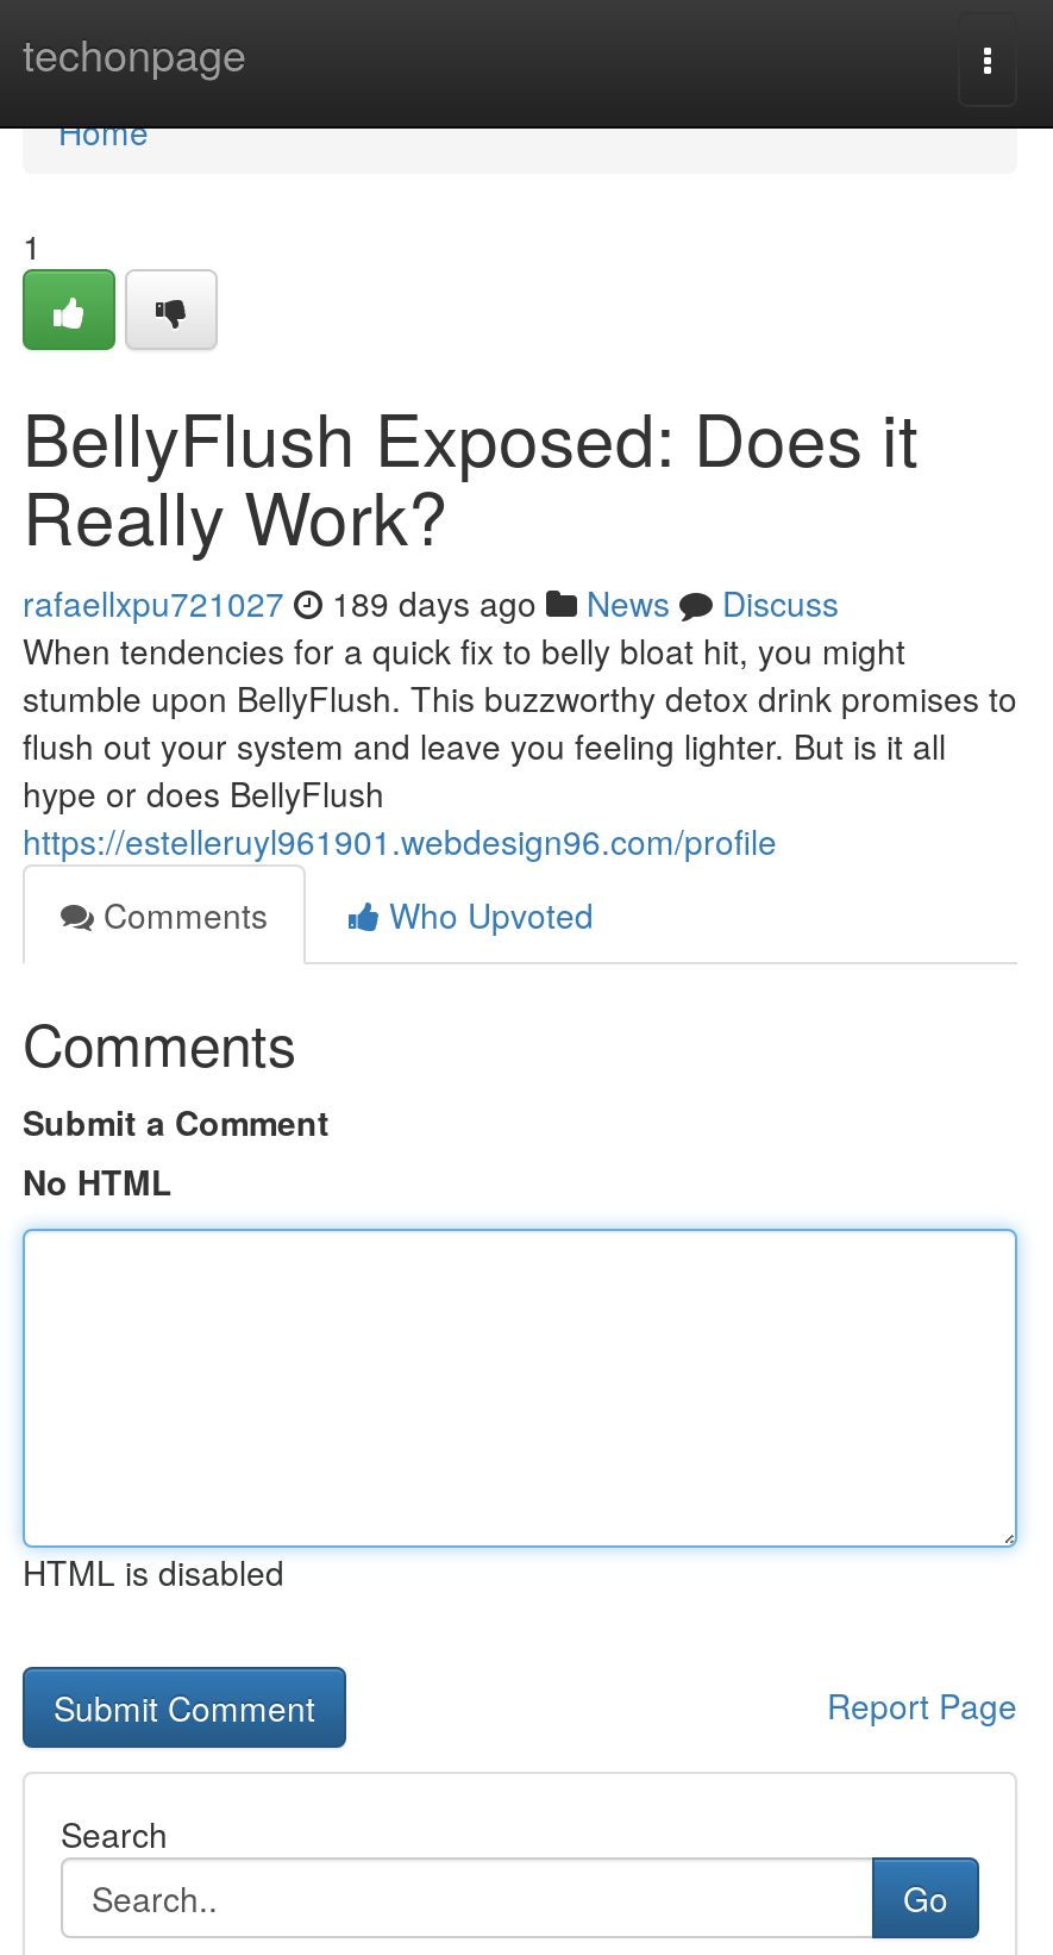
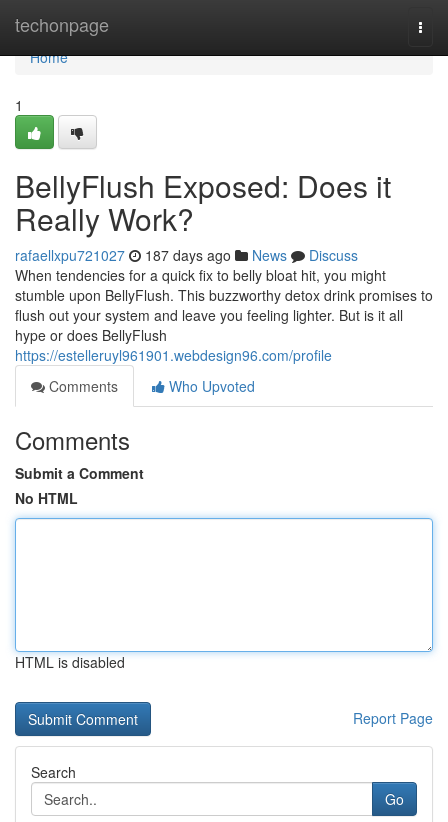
- rafaellxpu721027 189 days ago News Discuss
+ rafaellxpu721027 187 days ago News Discuss
